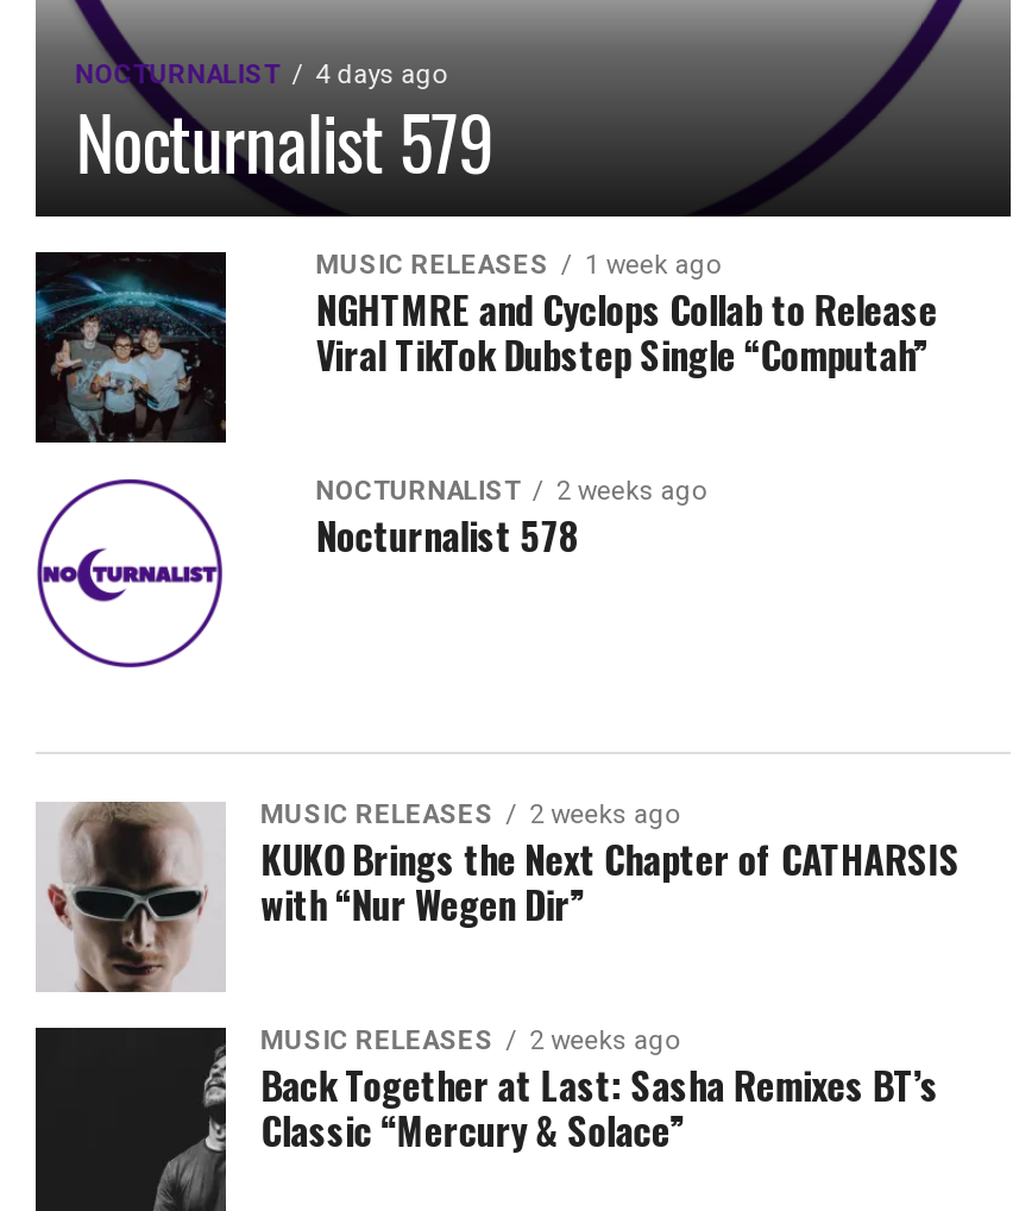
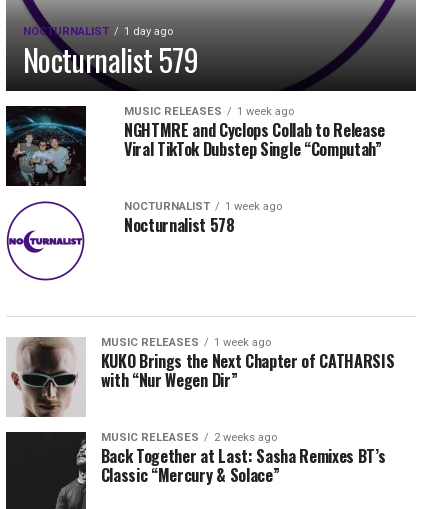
- NOCTURNALIST 4 days ago
+ NOCTURNALIST 1 day ago

- NOCTURNALIST 2 weeks ago
+ NOCTURNALIST 1 week ago

- MUSIC RELEASES 2 weeks ago
+ MUSIC RELEASES 1 week ago
